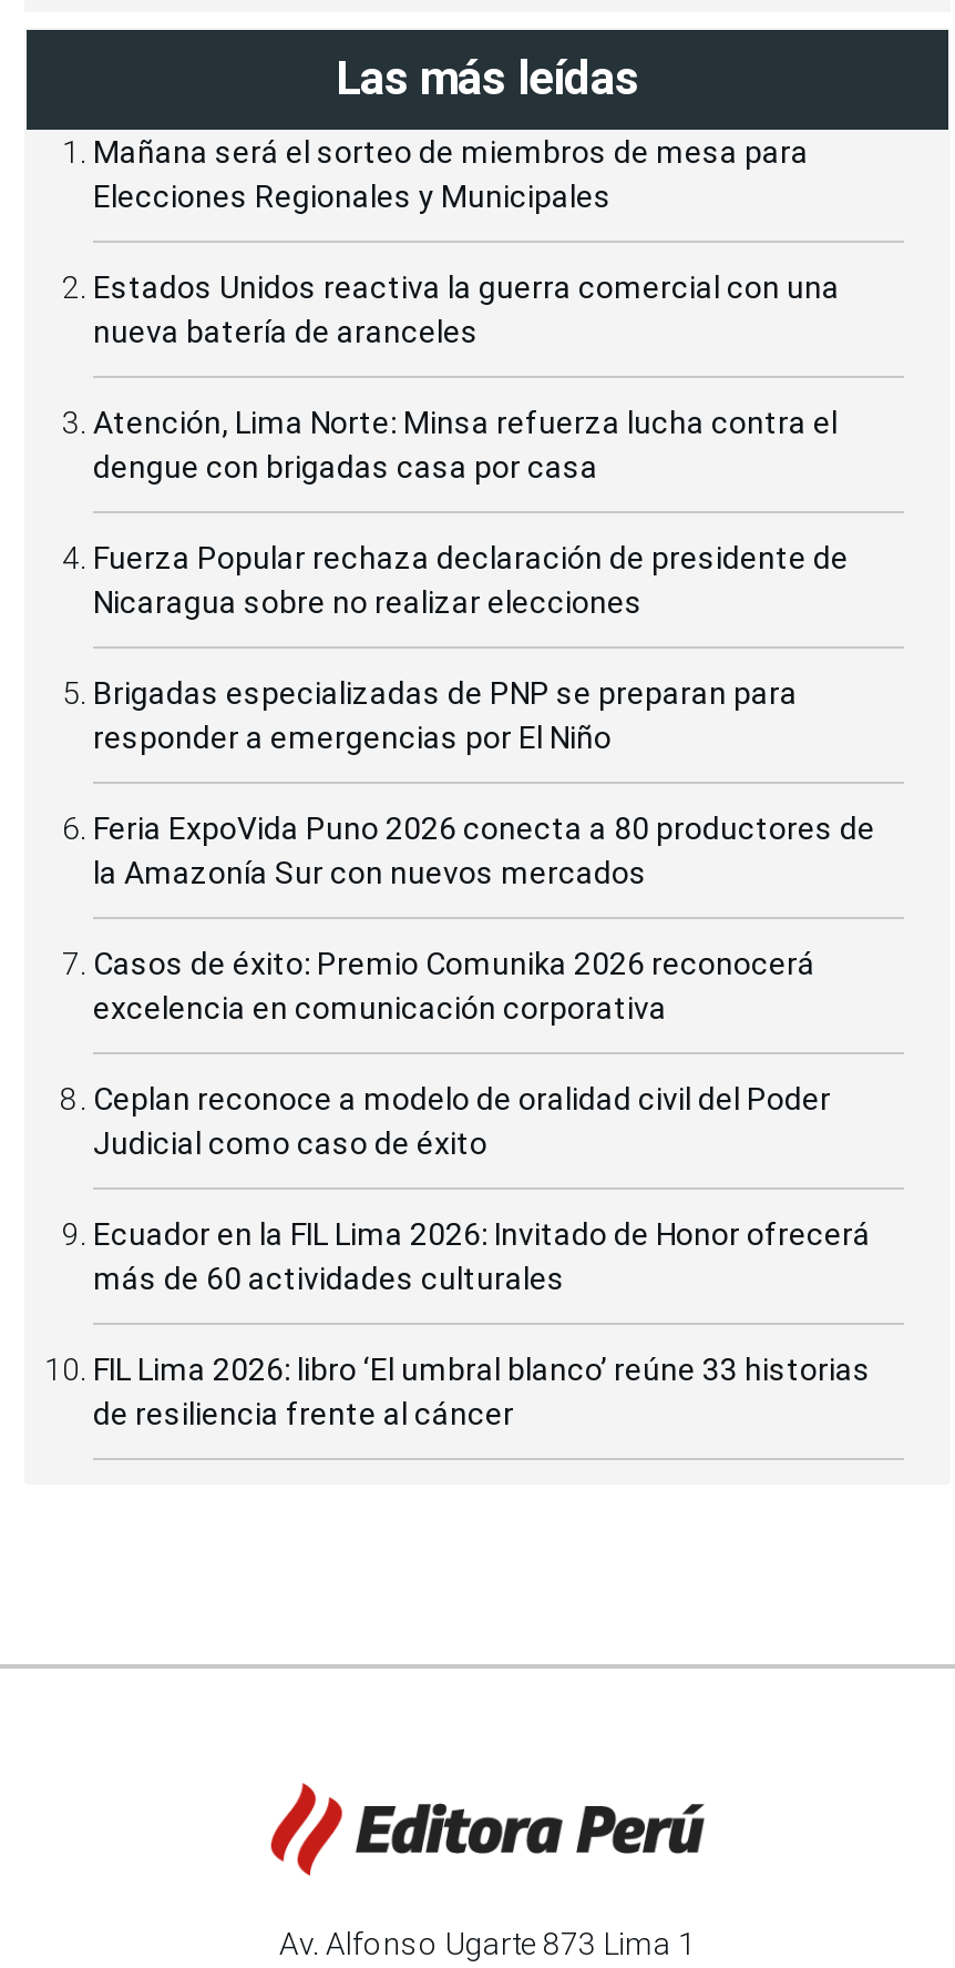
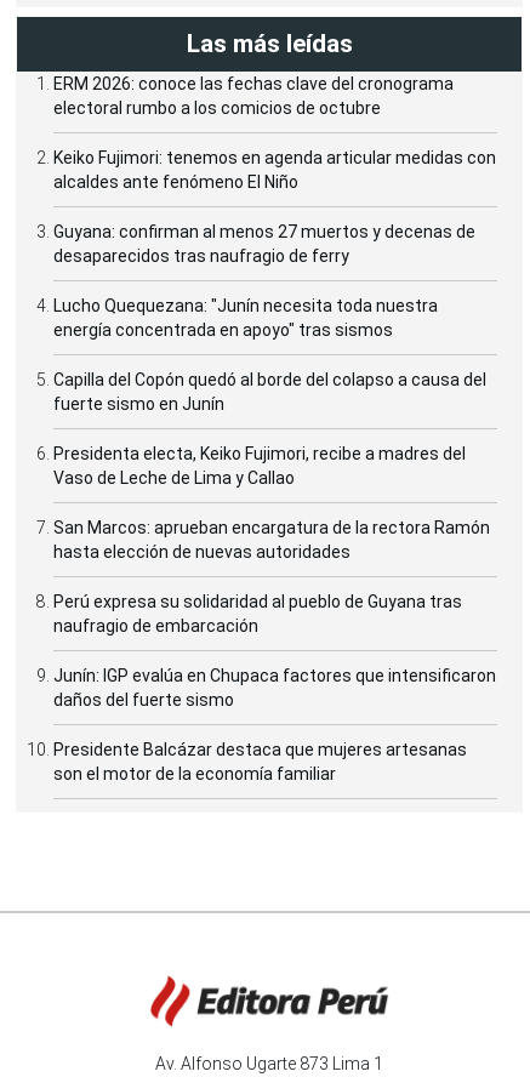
- Mañana será el sorteo de miembros de mesa para
- Elecciones Regionales y Municipales
+ ERM 2026: conoce las fechas clave del cronograma
+ electoral rumbo a los comicios de octubre

- Estados Unidos reactiva la guerra comercial con una
- nueva batería de aranceles
+ Keiko Fujimori: tenemos en agenda articular medidas con
+ alcaldes ante fenómeno El Niño

- Atención, Lima Norte: Minsa refuerza lucha contra el
- dengue con brigadas casa por casa
+ Guyana: confirman al menos 27 muertos y decenas de
+ desaparecidos tras naufragio de ferry

- Fuerza Popular rechaza declaración de presidente de
- Nicaragua sobre no realizar elecciones
+ Lucho Quequezana: "Junín necesita toda nuestra
+ energía concentrada en apoyo" tras sismos

- Brigadas especializadas de PNP se preparan para
- responder a emergencias por El Niño
+ Capilla del Copón quedó al borde del colapso a causa del
+ fuerte sismo en Junín

- Feria ExpoVida Puno 2026 conecta a 80 productores de
- la Amazonía Sur con nuevos mercados
+ Presidenta electa, Keiko Fujimori, recibe a madres del
+ Vaso de Leche de Lima y Callao

- Casos de éxito: Premio Comunika 2026 reconocerá
- excelencia en comunicación corporativa
+ San Marcos: aprueban encargatura de la rectora Ramón
+ hasta elección de nuevas autoridades

- Ceplan reconoce a modelo de oralidad civil del Poder
- Judicial como caso de éxito
+ Perú expresa su solidaridad al pueblo de Guyana tras
+ naufragio de embarcación

- Ecuador en la FIL Lima 2026: Invitado de Honor ofrecerá
- más de 60 actividades culturales
+ Junín: IGP evalúa en Chupaca factores que intensificaron
+ daños del fuerte sismo

- FIL Lima 2026: libro ‘El umbral blanco’ reúne 33 historias
- de resiliencia frente al cáncer
+ Presidente Balcázar destaca que mujeres artesanas
+ son el motor de la economía familiar
